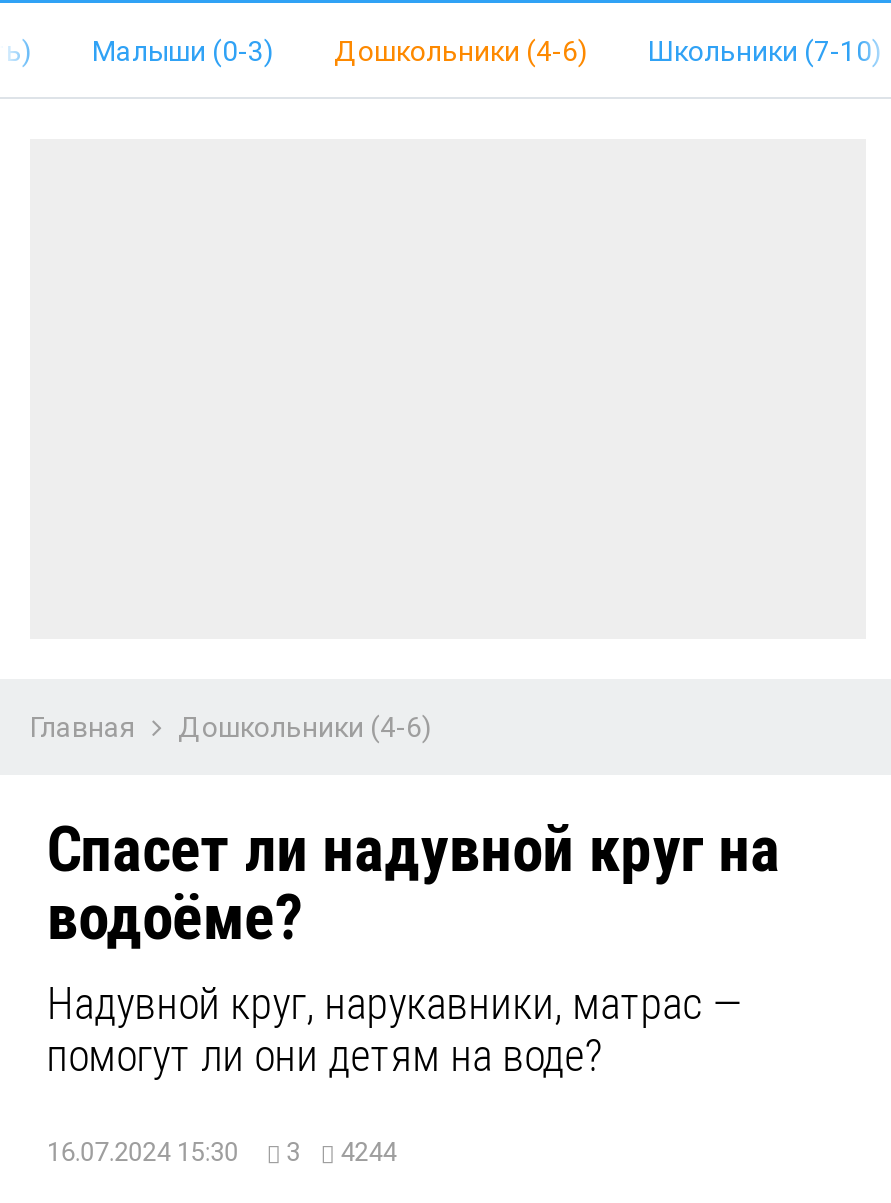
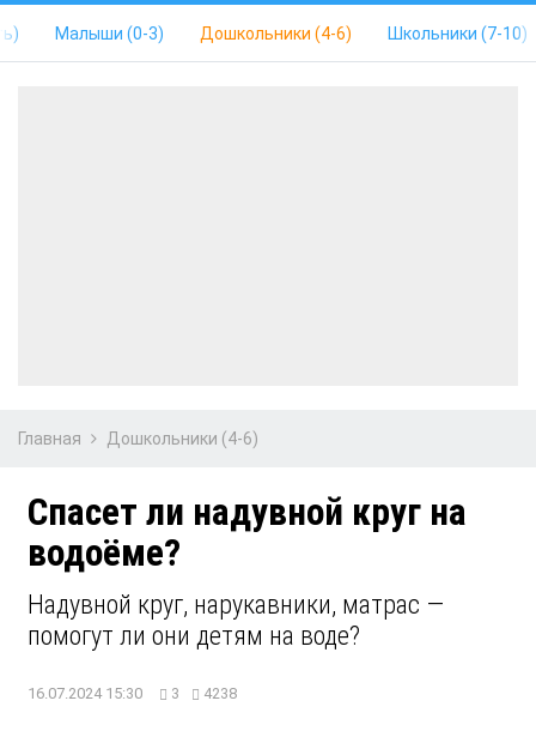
- 16.07.2024 15:30 3 4244
+ 16.07.2024 15:30 3 4238
